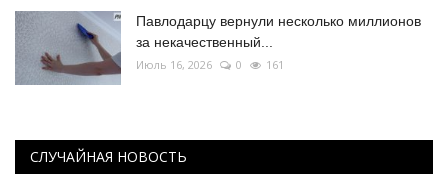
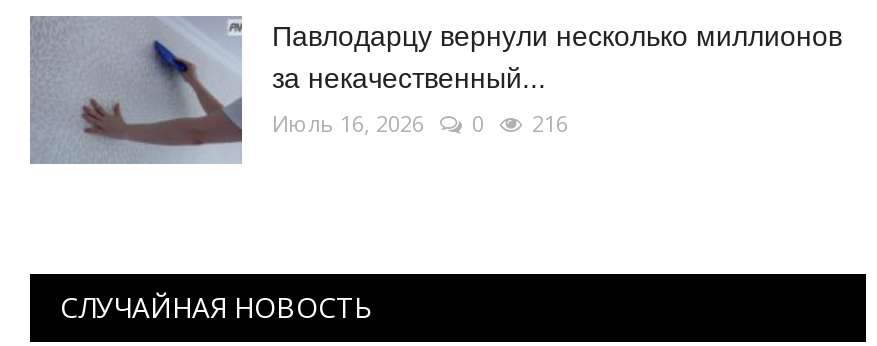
- Июль 16, 2026 0 161
+ Июль 16, 2026 0 216
